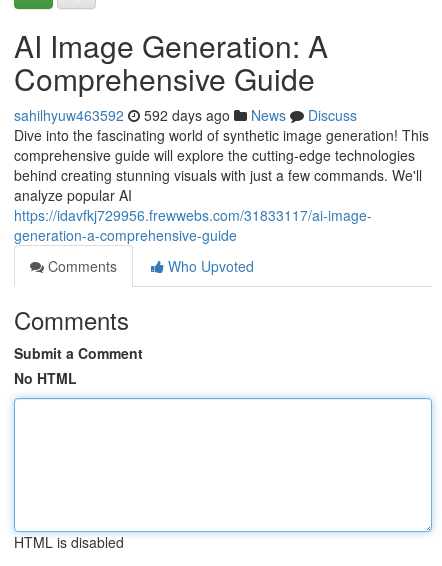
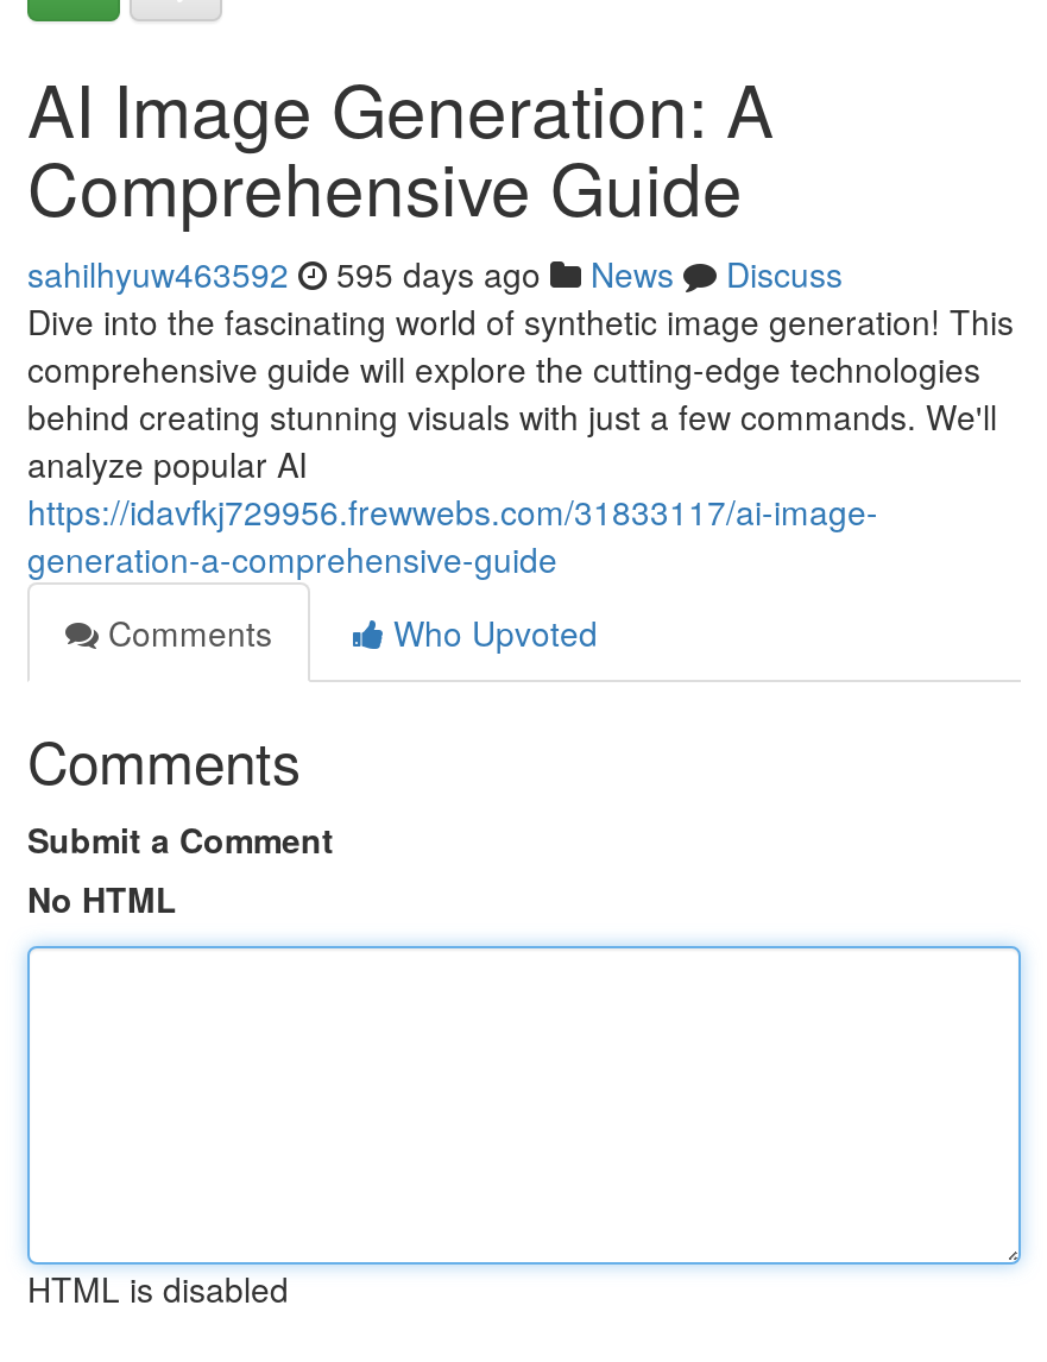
- sahilhyuw463592 592 days ago News Discuss
+ sahilhyuw463592 595 days ago News Discuss
